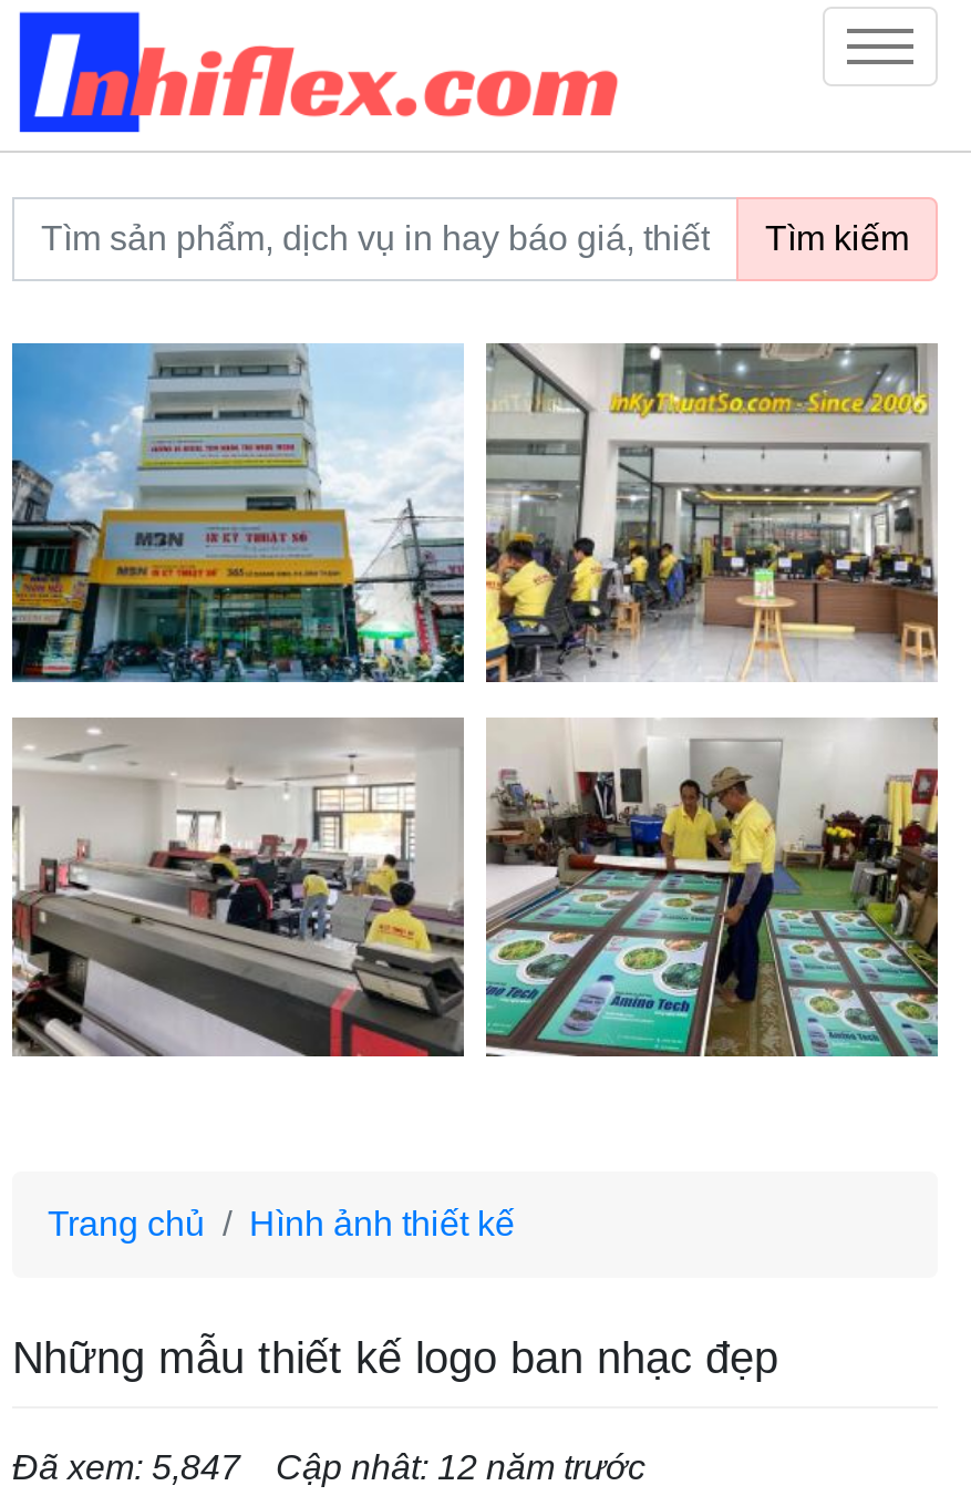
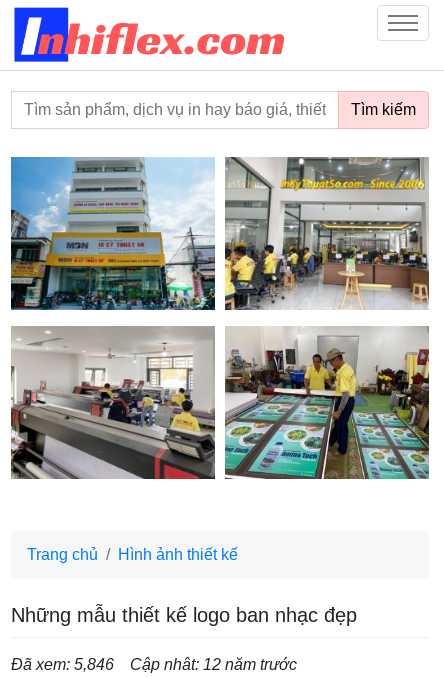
- Đã xem: 5,847 Cập nhât: 12 năm trước
+ Đã xem: 5,846 Cập nhât: 12 năm trước
